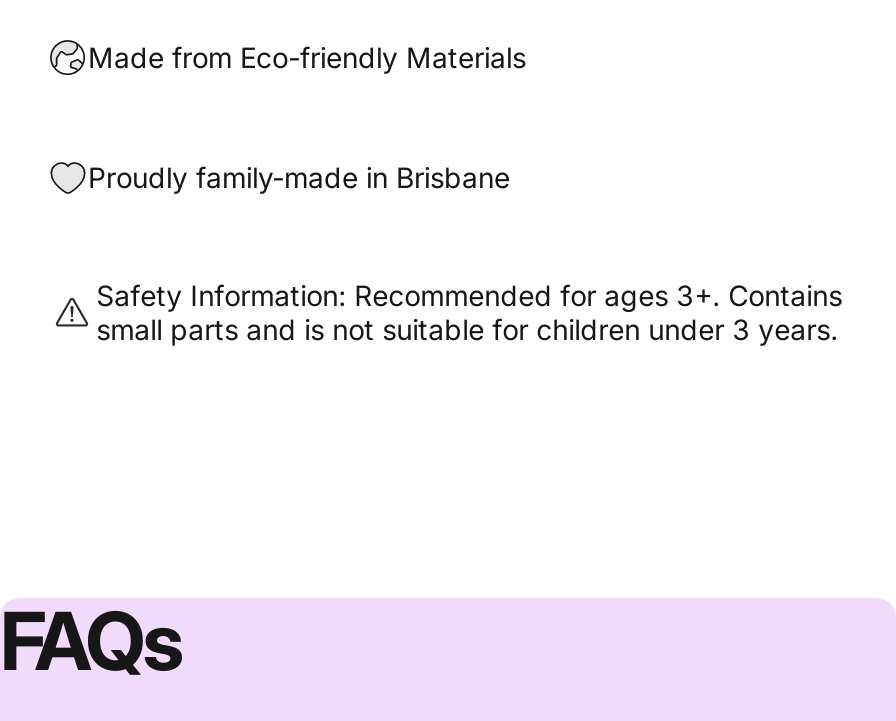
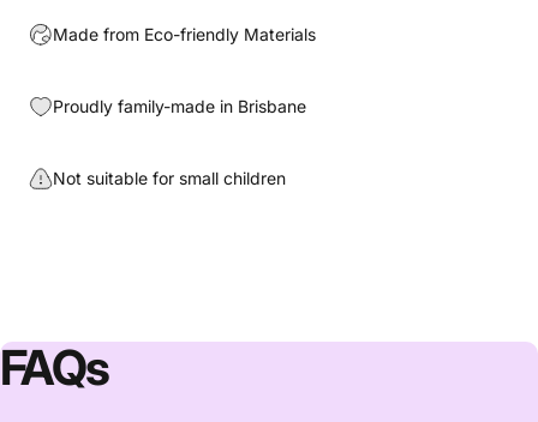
- Safety Information: Recommended for ages 3+. Contains
- small parts and is not suitable for children under 3 years.
+ Not suitable for small children
